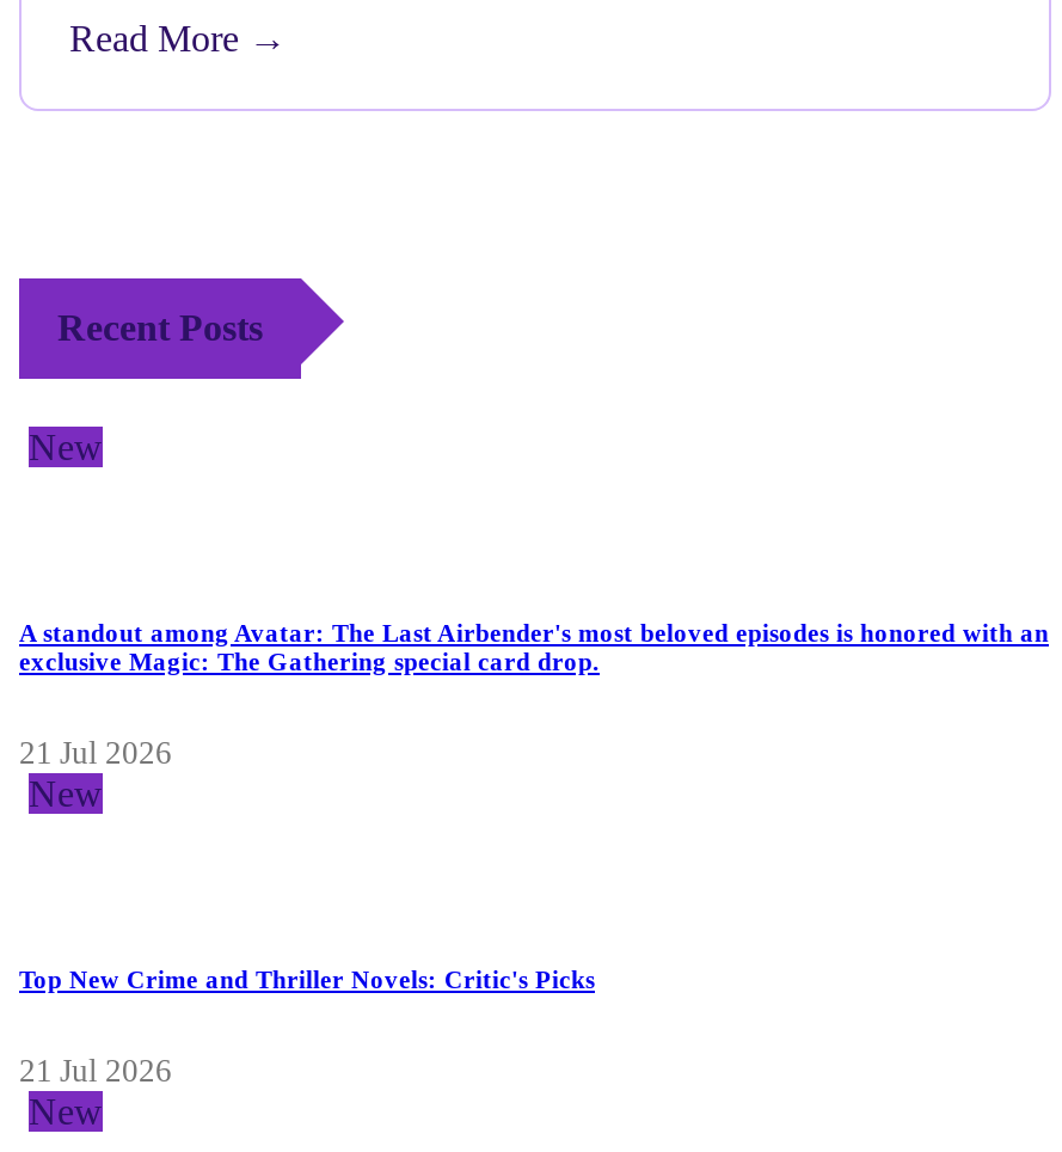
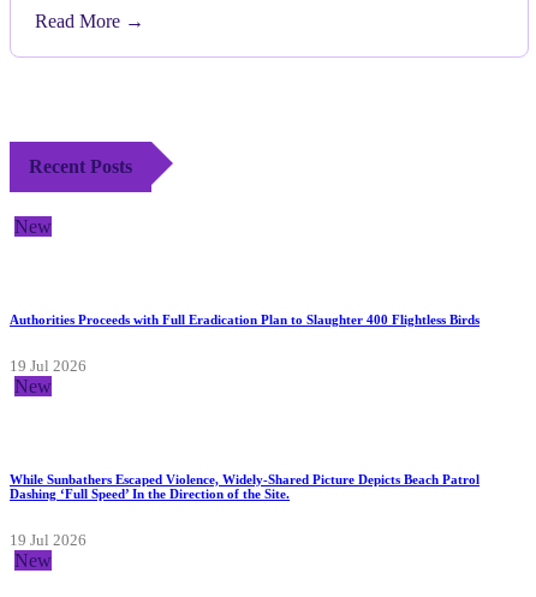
- A standout among Avatar: The Last Airbender's most beloved episodes is honored with an
- exclusive Magic: The Gathering special card drop.
+ Authorities Proceeds with Full Eradication Plan to Slaughter 400 Flightless Birds

- 21 Jul 2026
+ 19 Jul 2026

- Top New Crime and Thriller Novels: Critic's Picks
+ While Sunbathers Escaped Violence, Widely-Shared Picture Depicts Beach Patrol
+ Dashing ‘Full Speed’ In the Direction of the Site.

- 21 Jul 2026
+ 19 Jul 2026
